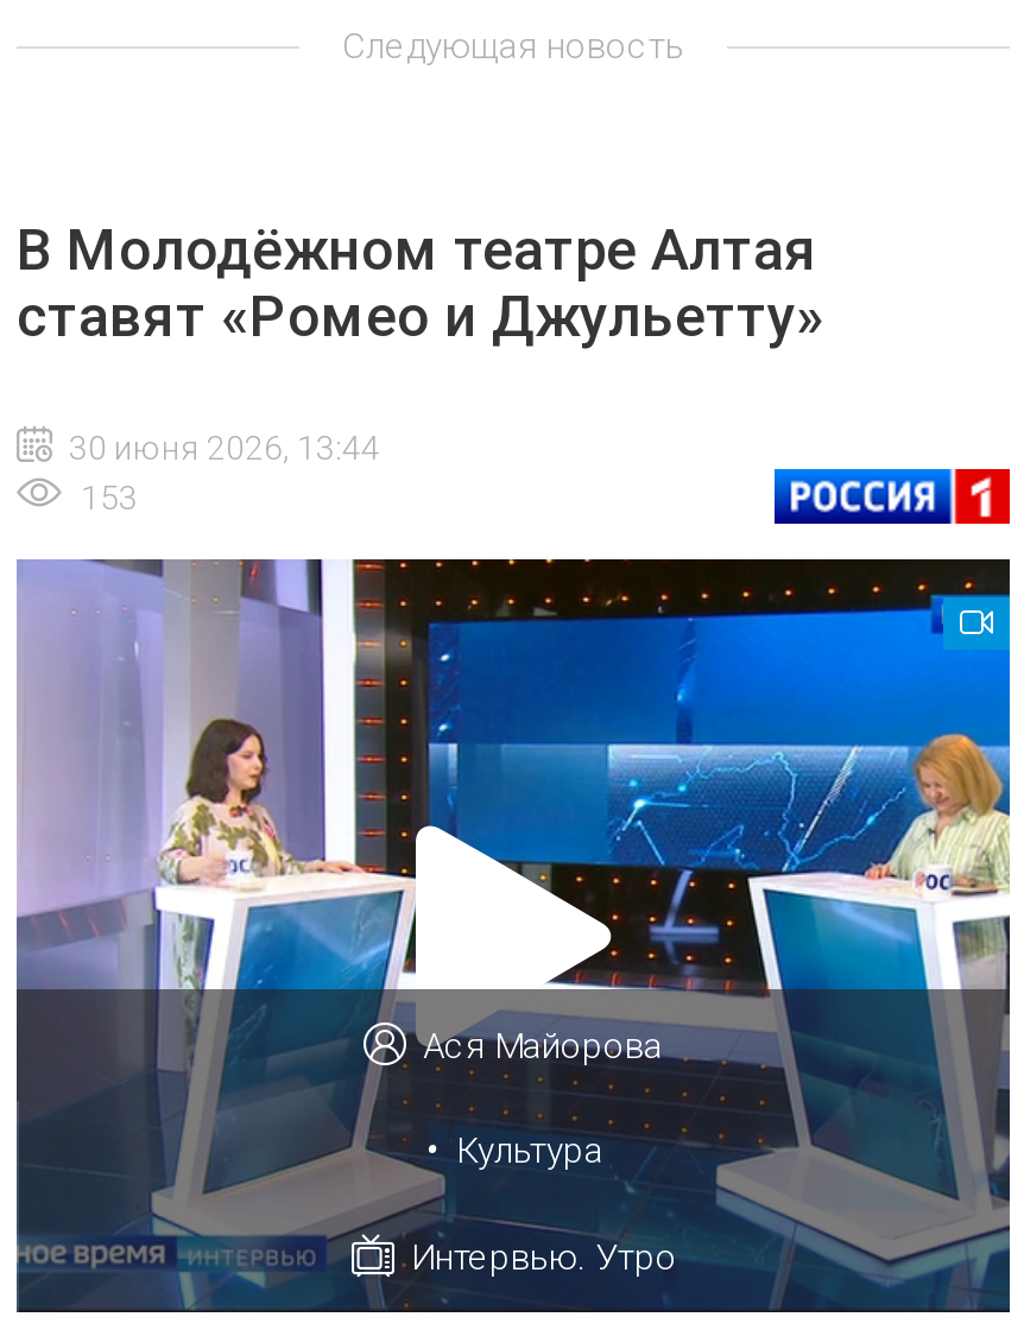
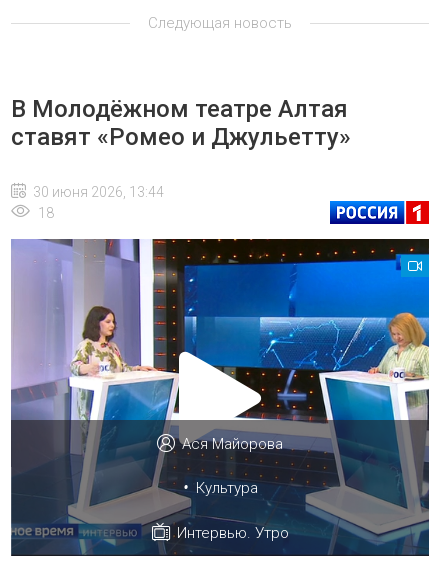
- 153
+ 18
